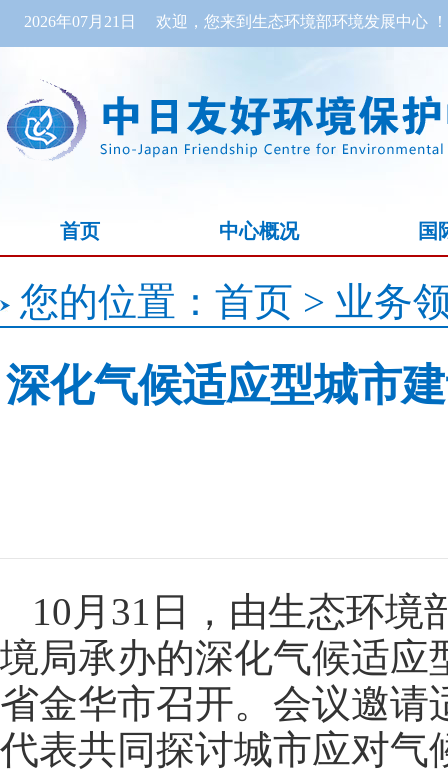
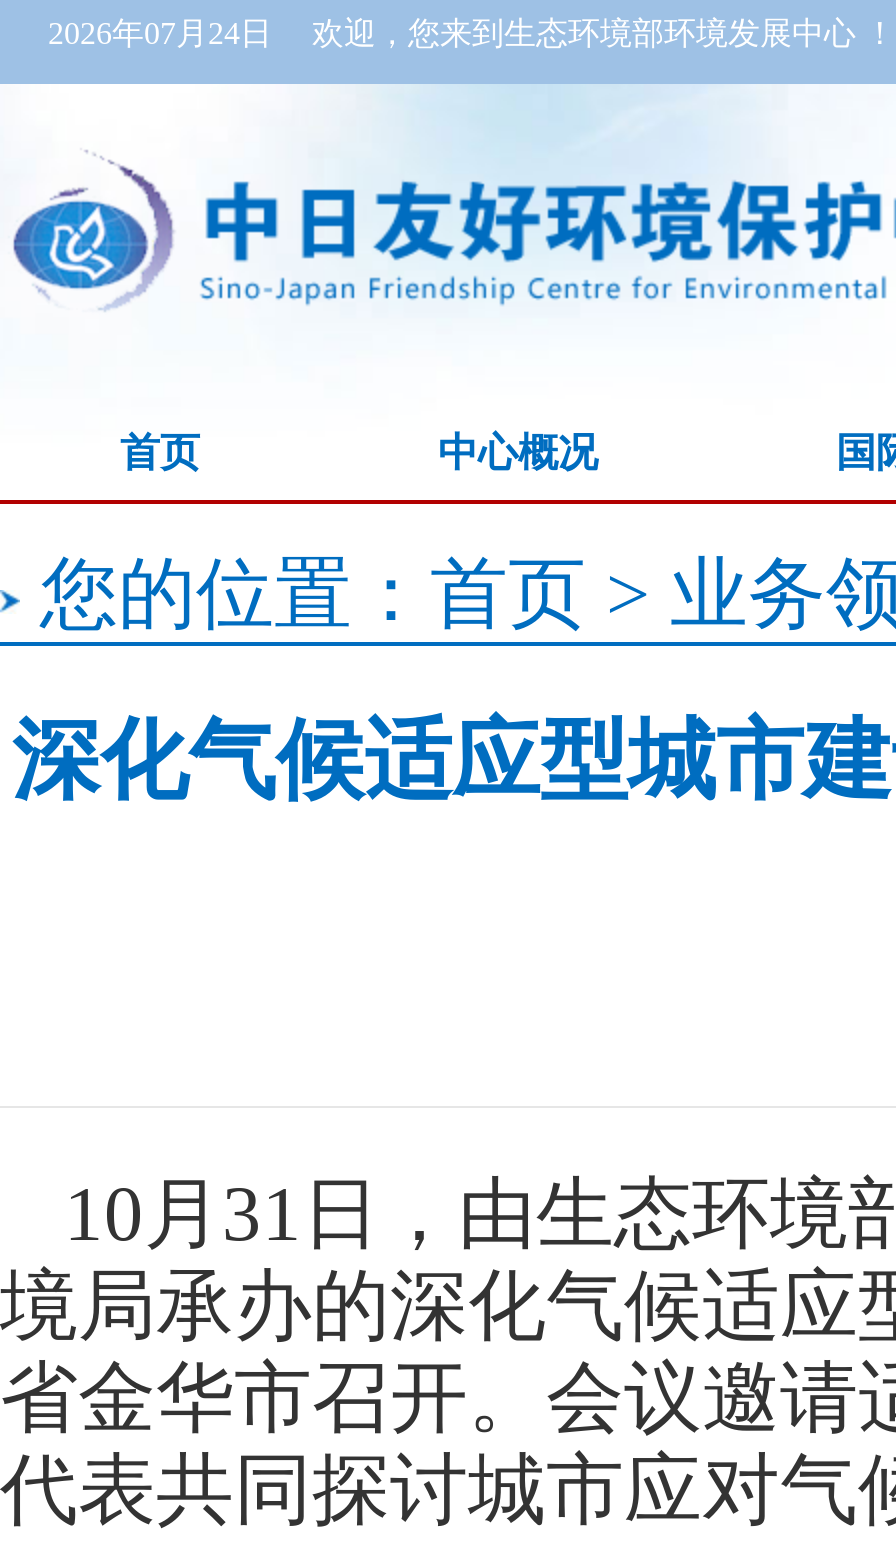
- 2026年07月21日 欢迎，您来到生态环境部环境发展中心 ！
+ 2026年07月24日 欢迎，您来到生态环境部环境发展中心 ！
